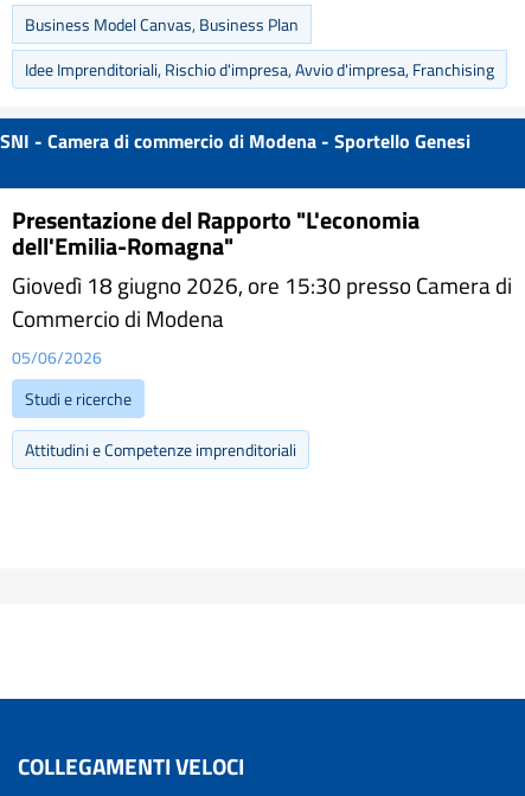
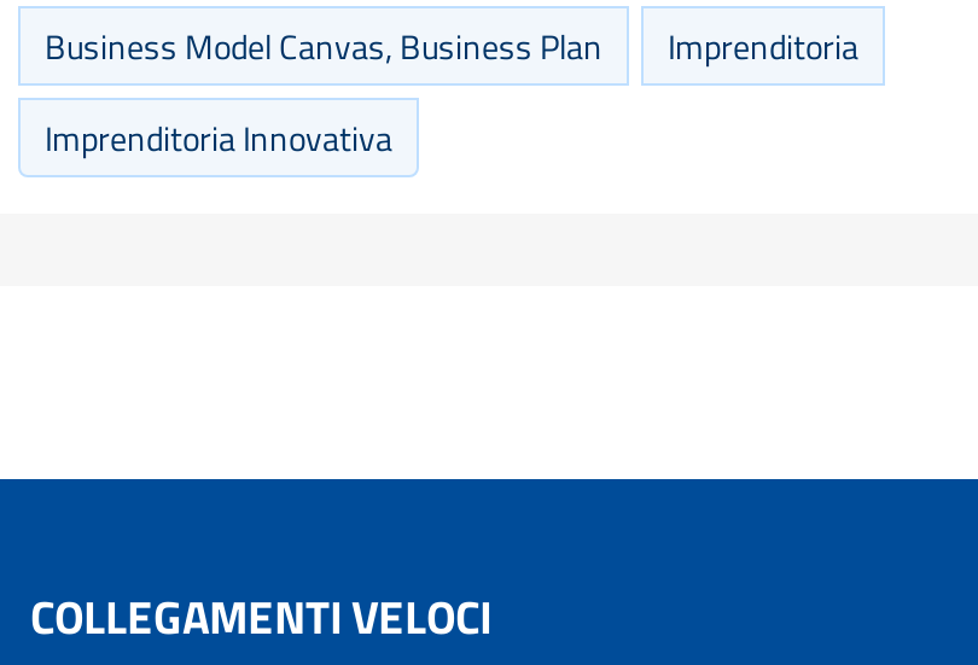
- Idee Imprenditoriali, Rischio d'impresa, Avvio d'impresa, Franchising
- SNI - Camera di commercio di Modena - Sportello Genesi
- Presentazione del Rapporto "L'economia
- dell'Emilia-Romagna"
- Giovedì 18 giugno 2026, ore 15:30 presso Camera di
- Commercio di Modena
- 05/06/2026
- Studi e ricerche
- Attitudini e Competenze imprenditoriali
+ Imprenditoria
+ Imprenditoria Innovativa
